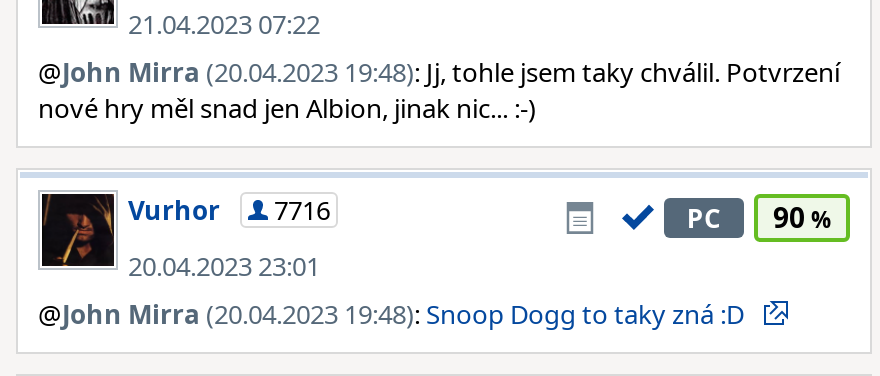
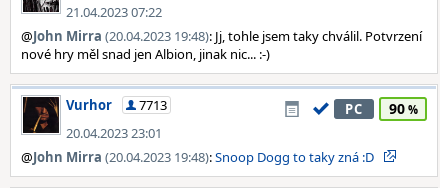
- Vurhor 7716
+ Vurhor 7713
